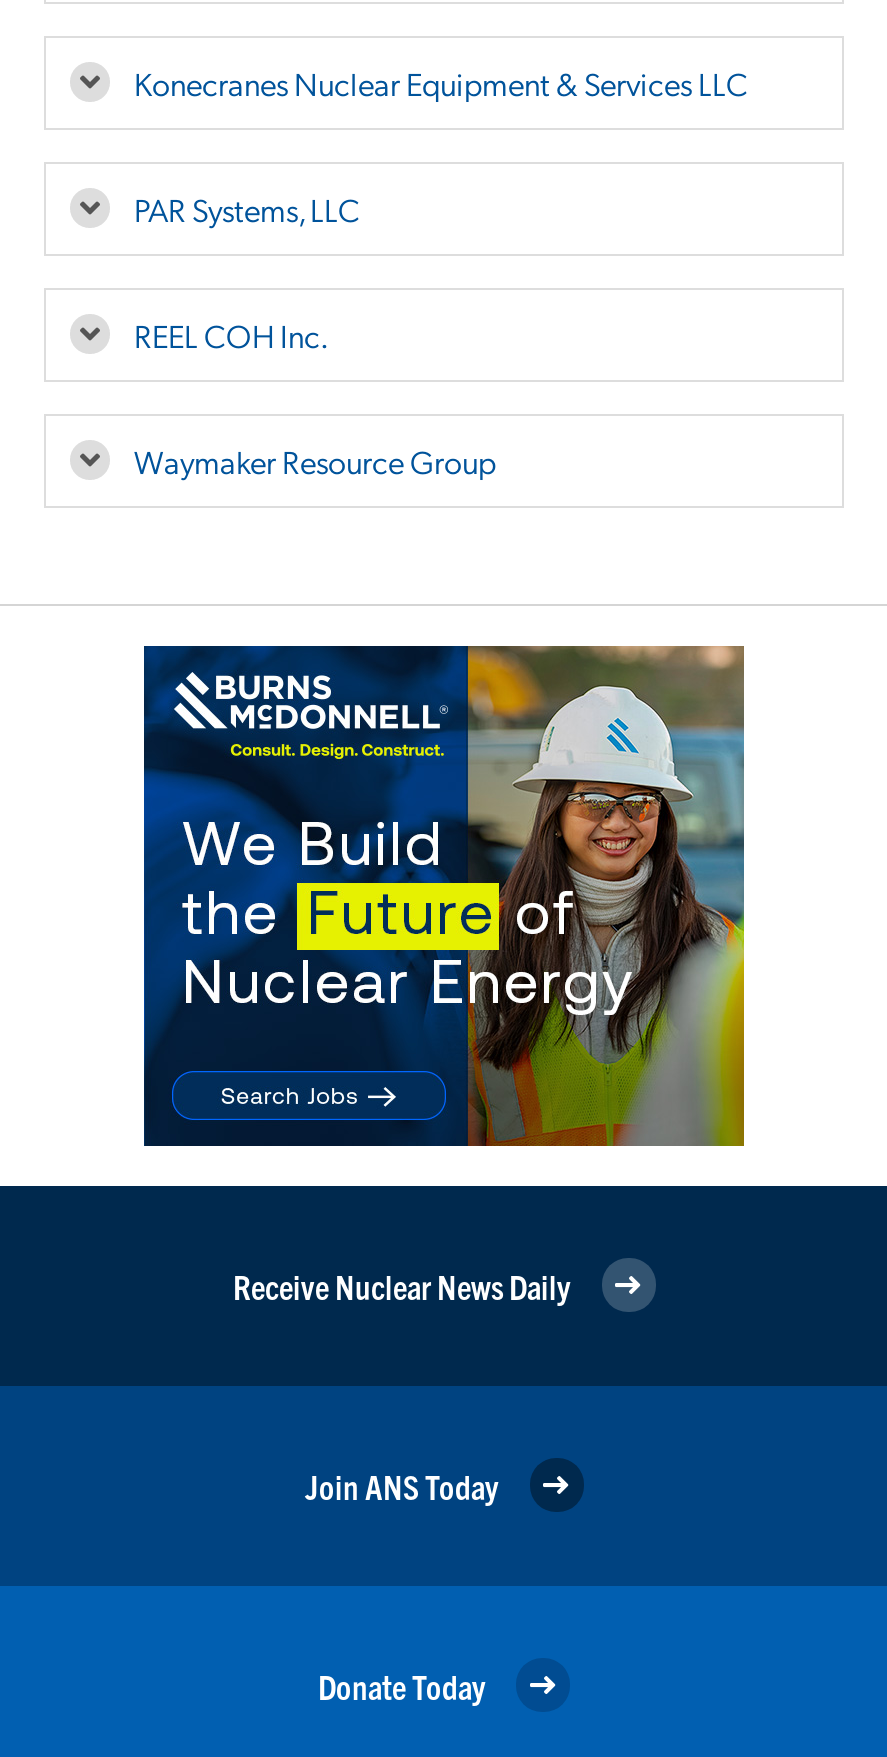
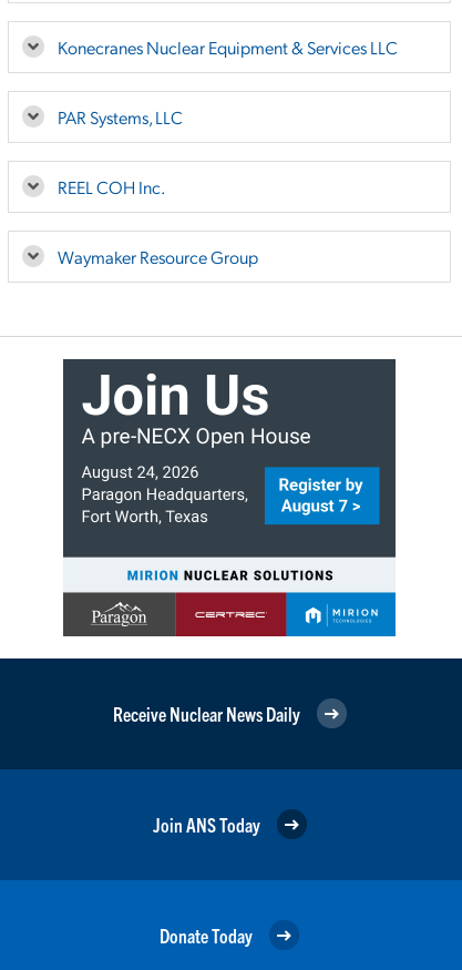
- [image]
+ [image]
